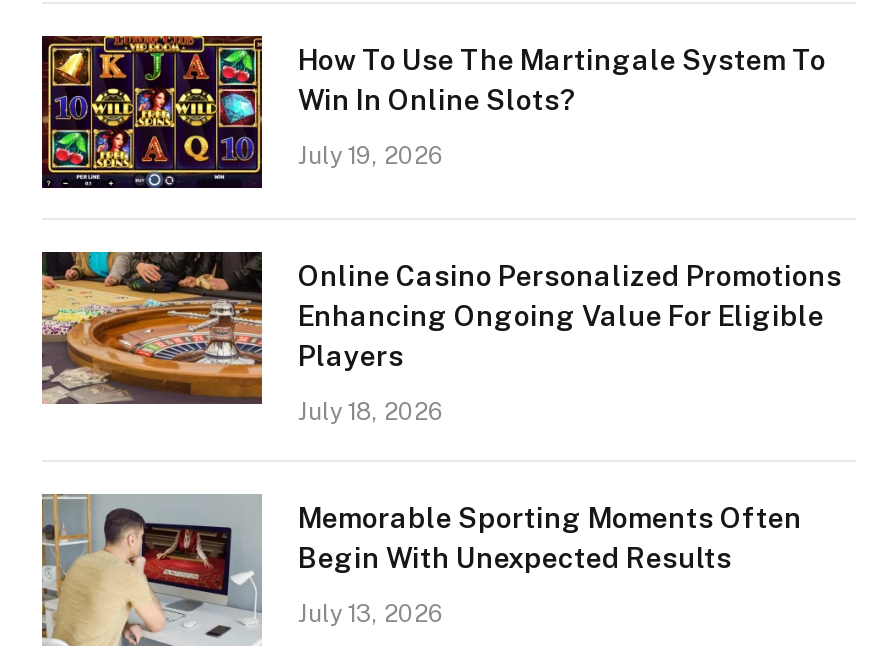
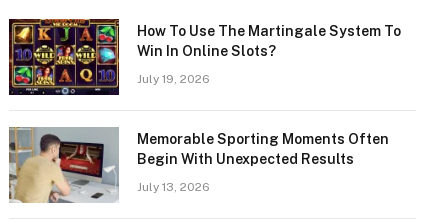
- [image]
- Online Casino Personalized Promotions
- Enhancing Ongoing Value For Eligible
- Players
- July 18, 2026
